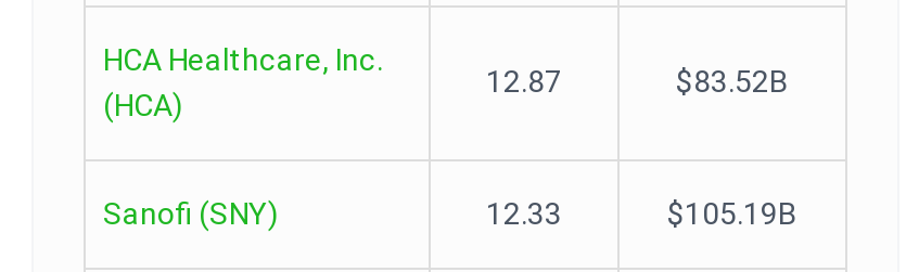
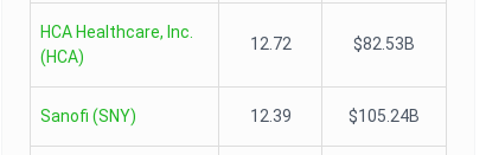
- 12.87
- $83.52B
+ 12.72
+ $82.53B

- 12.33
- $105.19B
+ 12.39
+ $105.24B
